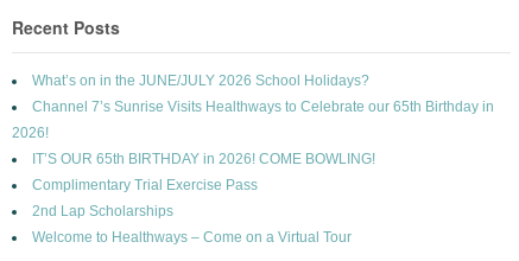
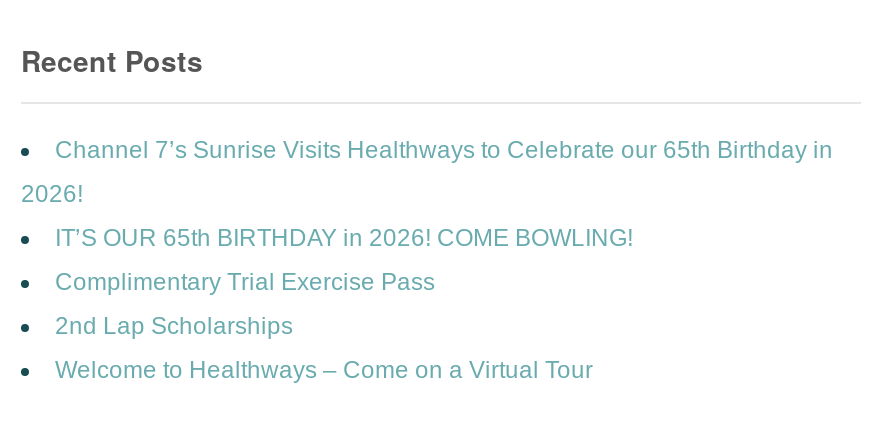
- What’s on in the JUNE/JULY 2026 School Holidays?
